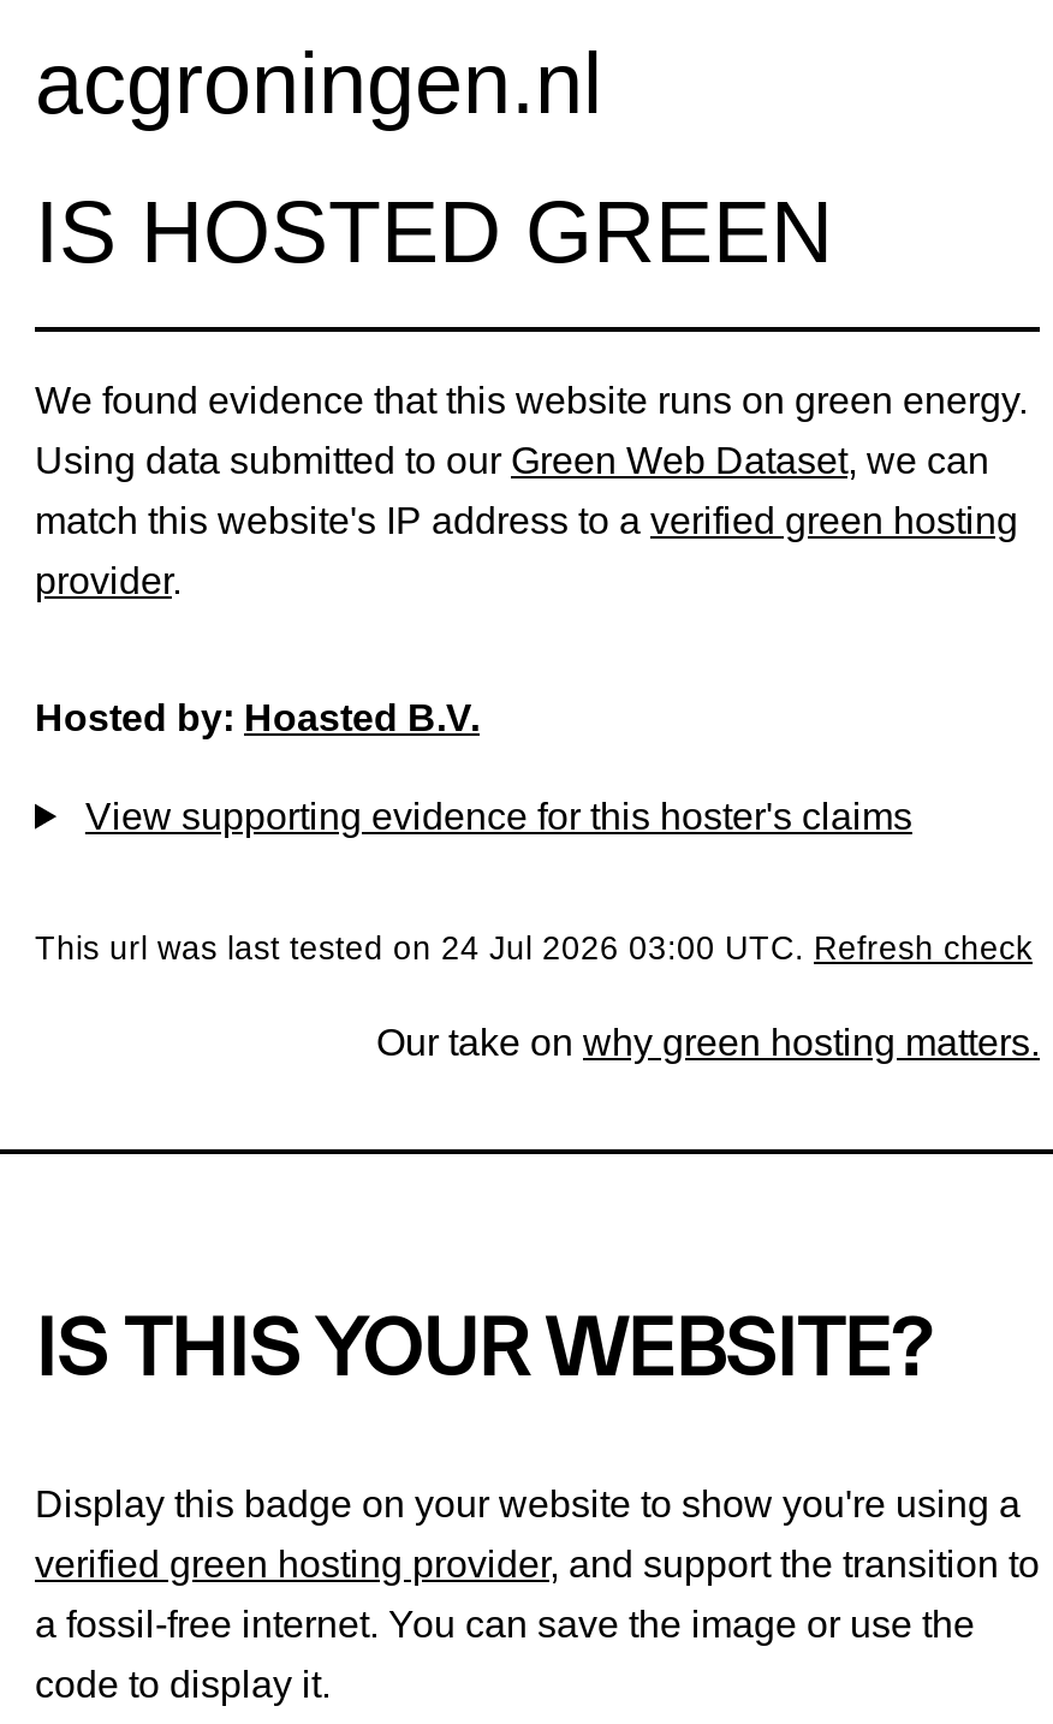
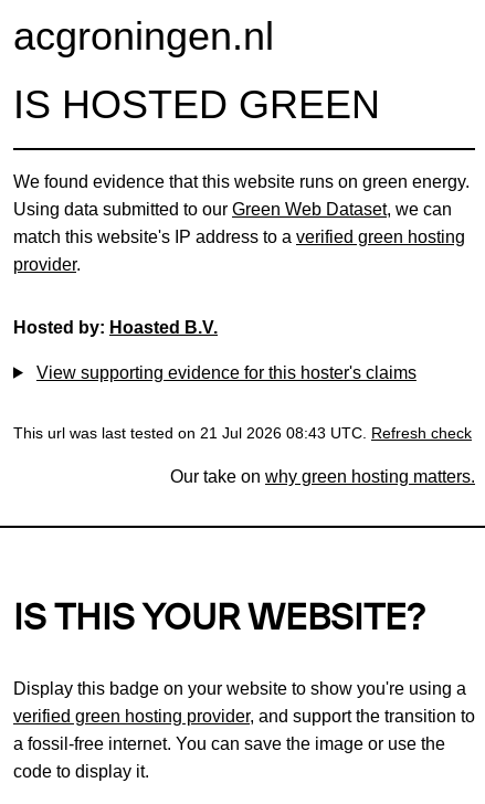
- This url was last tested on 24 Jul 2026 03:00 UTC. Refresh check
+ This url was last tested on 21 Jul 2026 08:43 UTC. Refresh check
